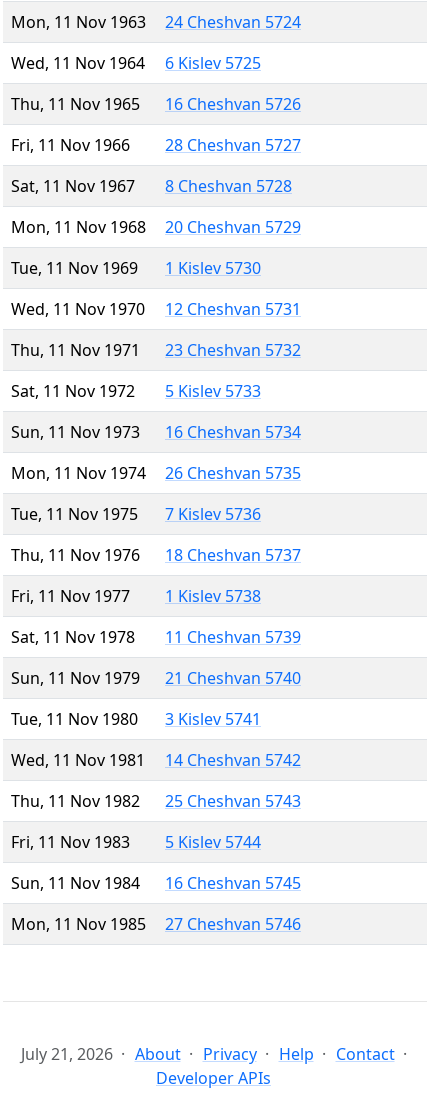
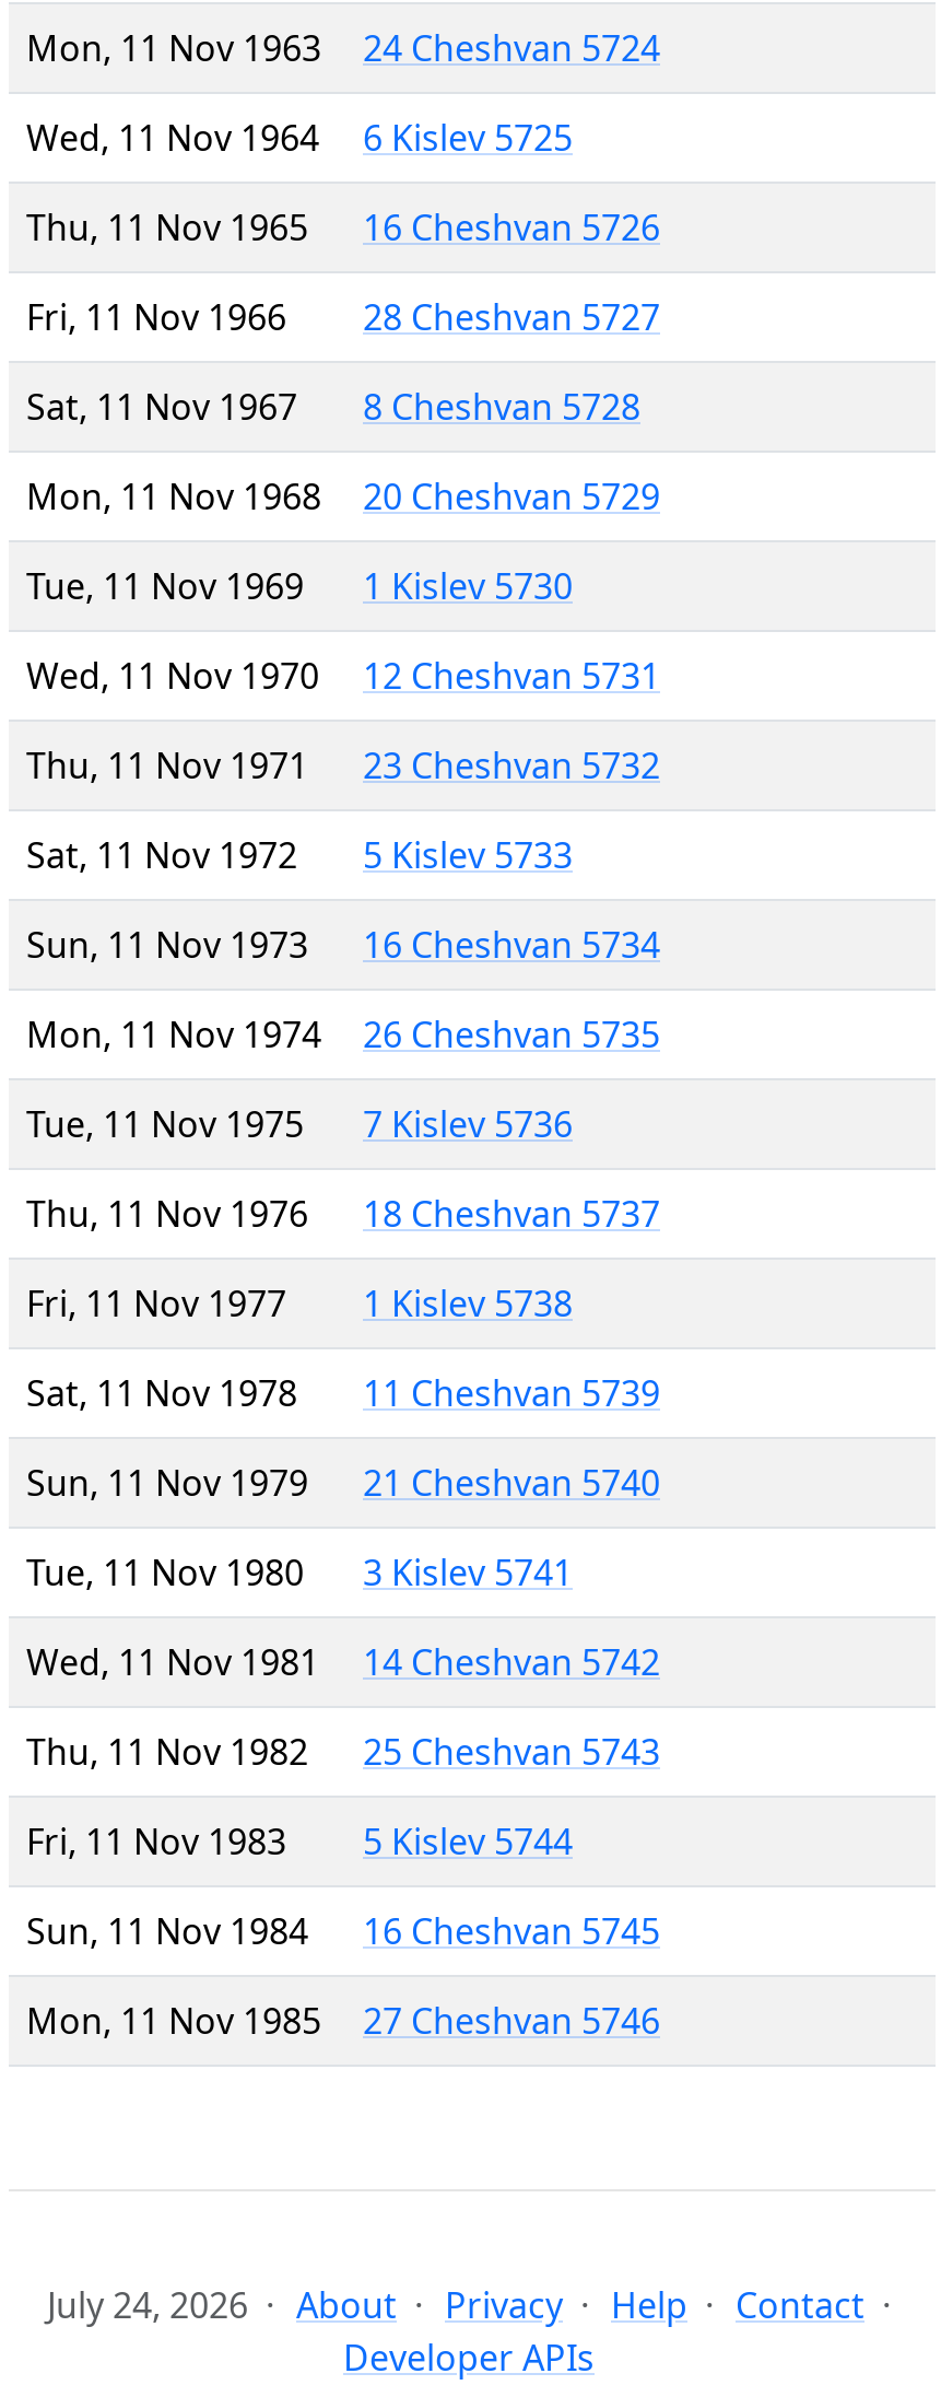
- July 21, 2026 About Privacy Help Contact
+ July 24, 2026 About Privacy Help Contact
